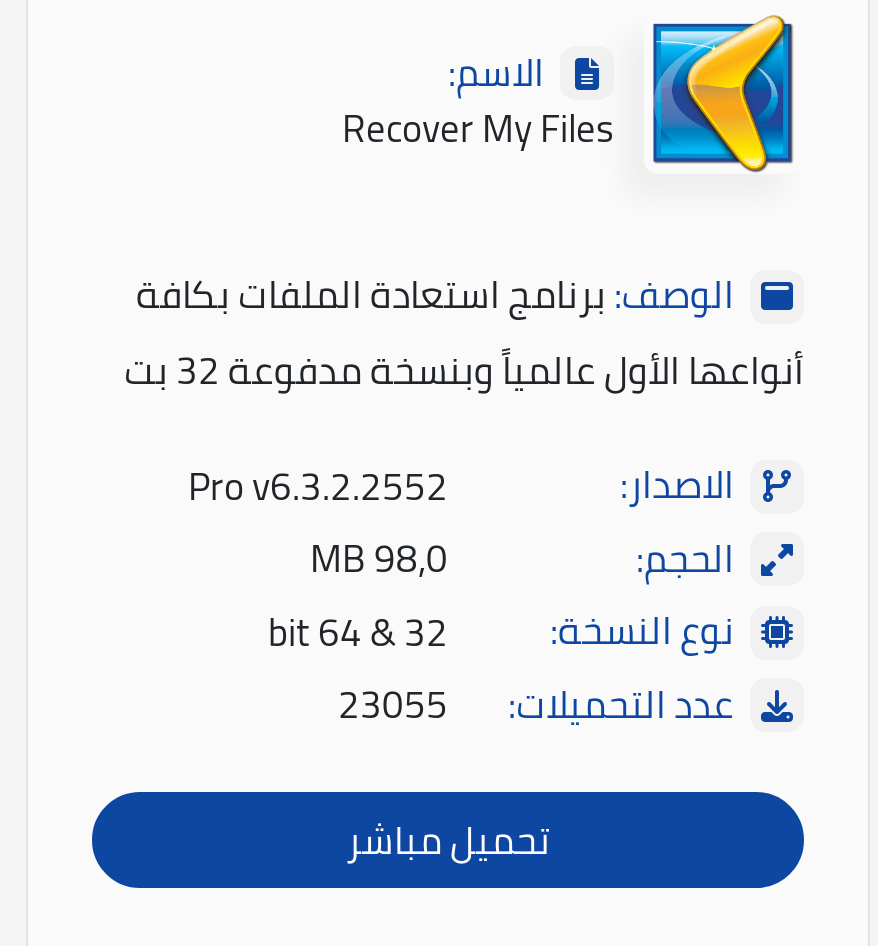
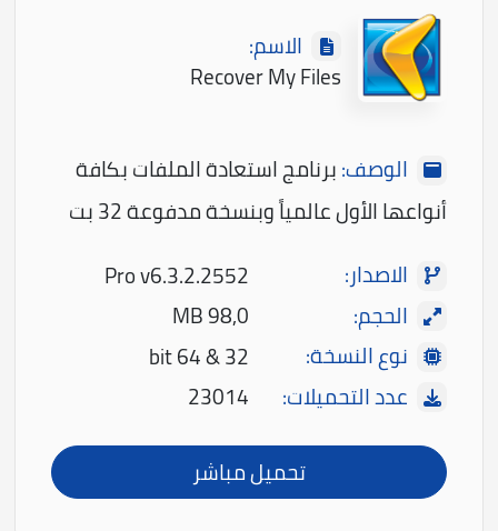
- عدد التحميلات: 23055
+ عدد التحميلات: 23014
